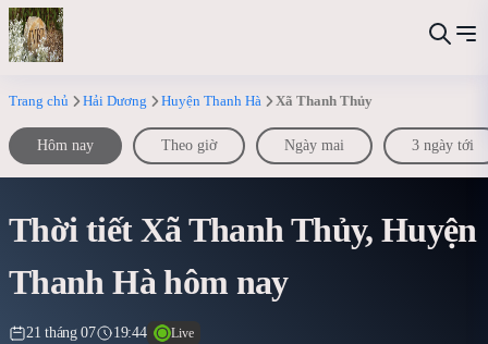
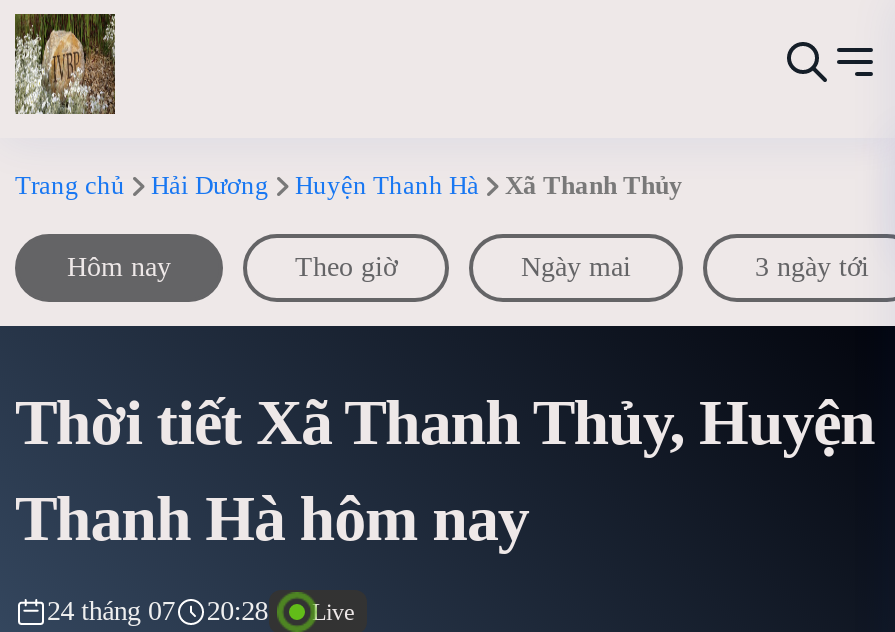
- 21 tháng 07
+ 24 tháng 07

- 19:44
+ 20:28
